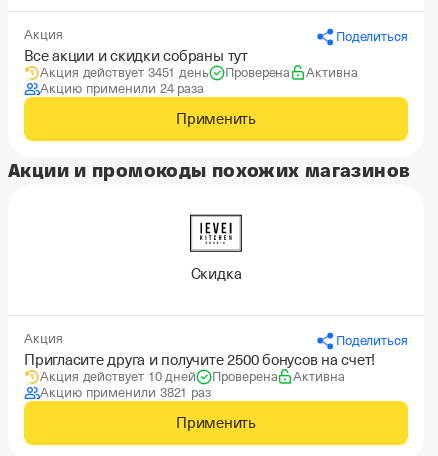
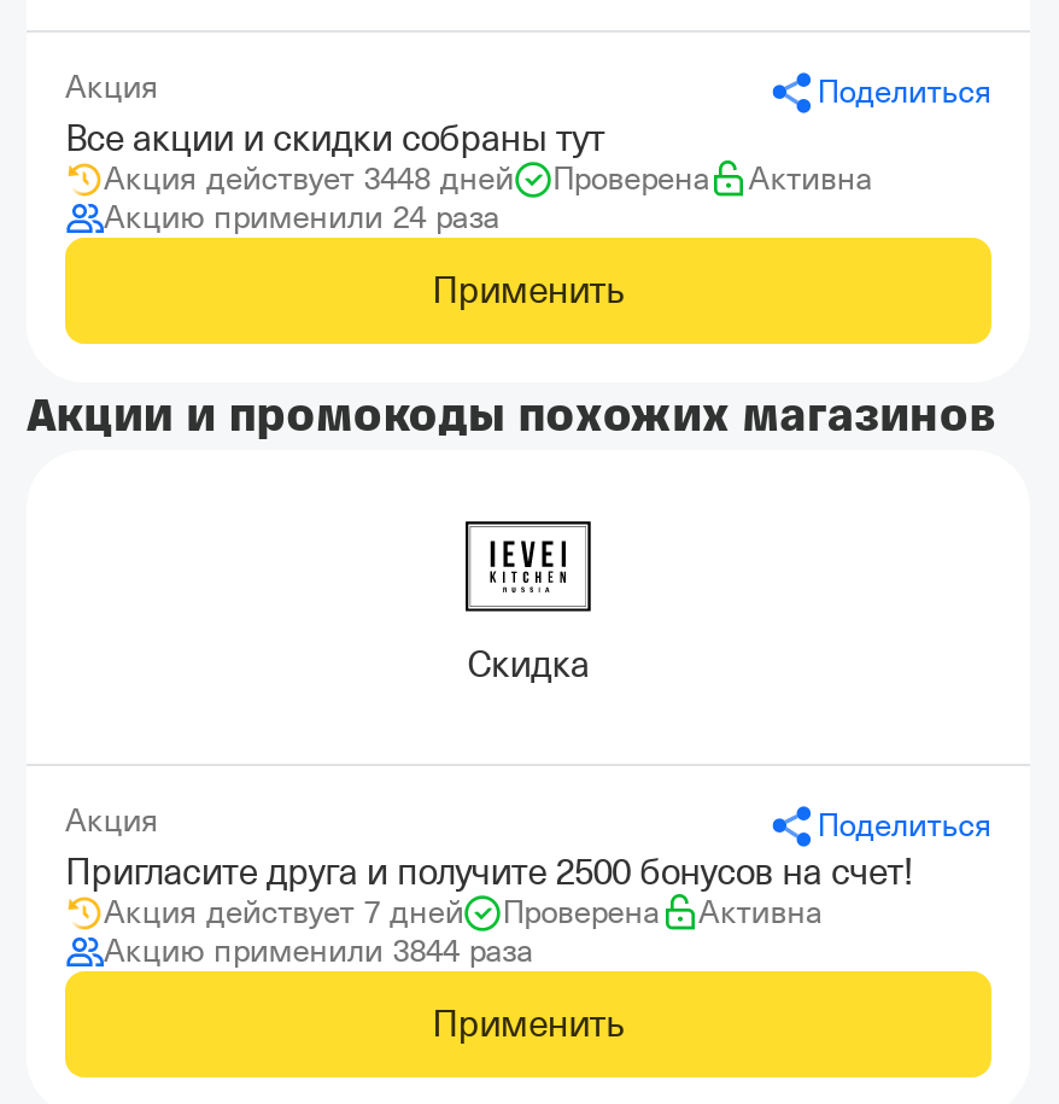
- Акция действует 3451 день
+ Акция действует 3448 дней

- Акция действует 10 дней
+ Акция действует 7 дней

- Акцию применили 3821 раз
+ Акцию применили 3844 раза
